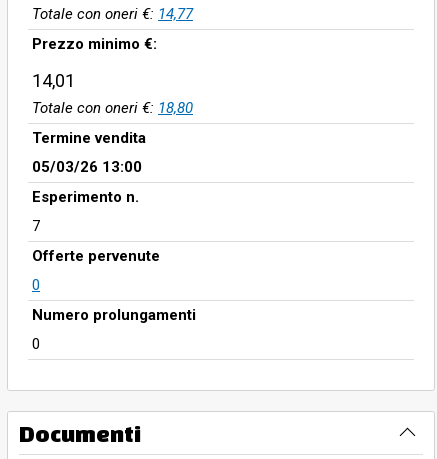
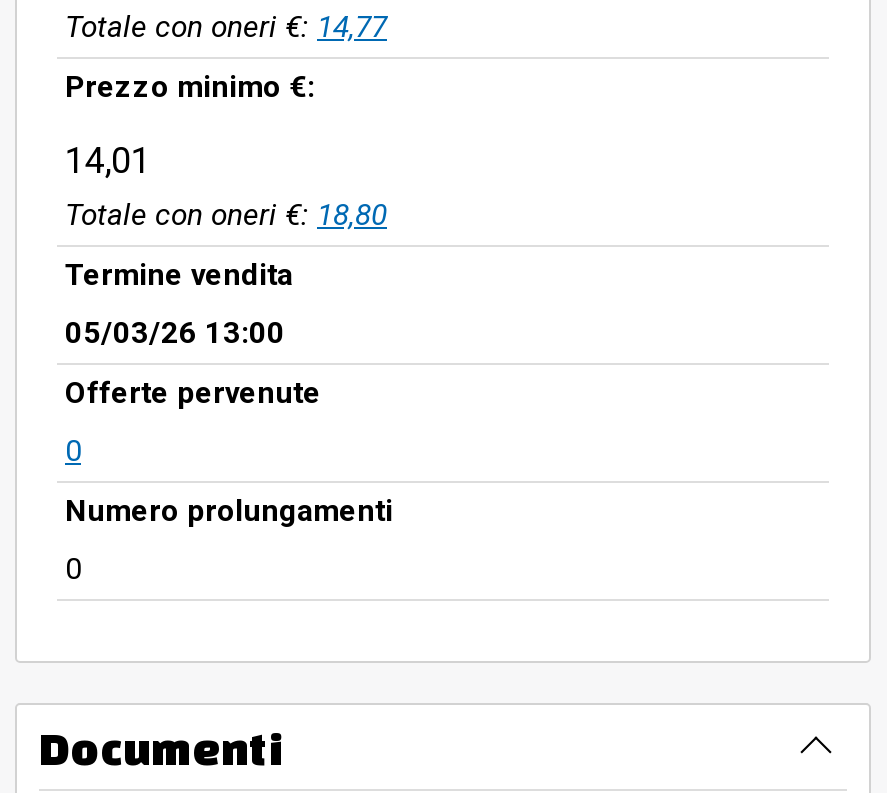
- Esperimento n.
- 7
